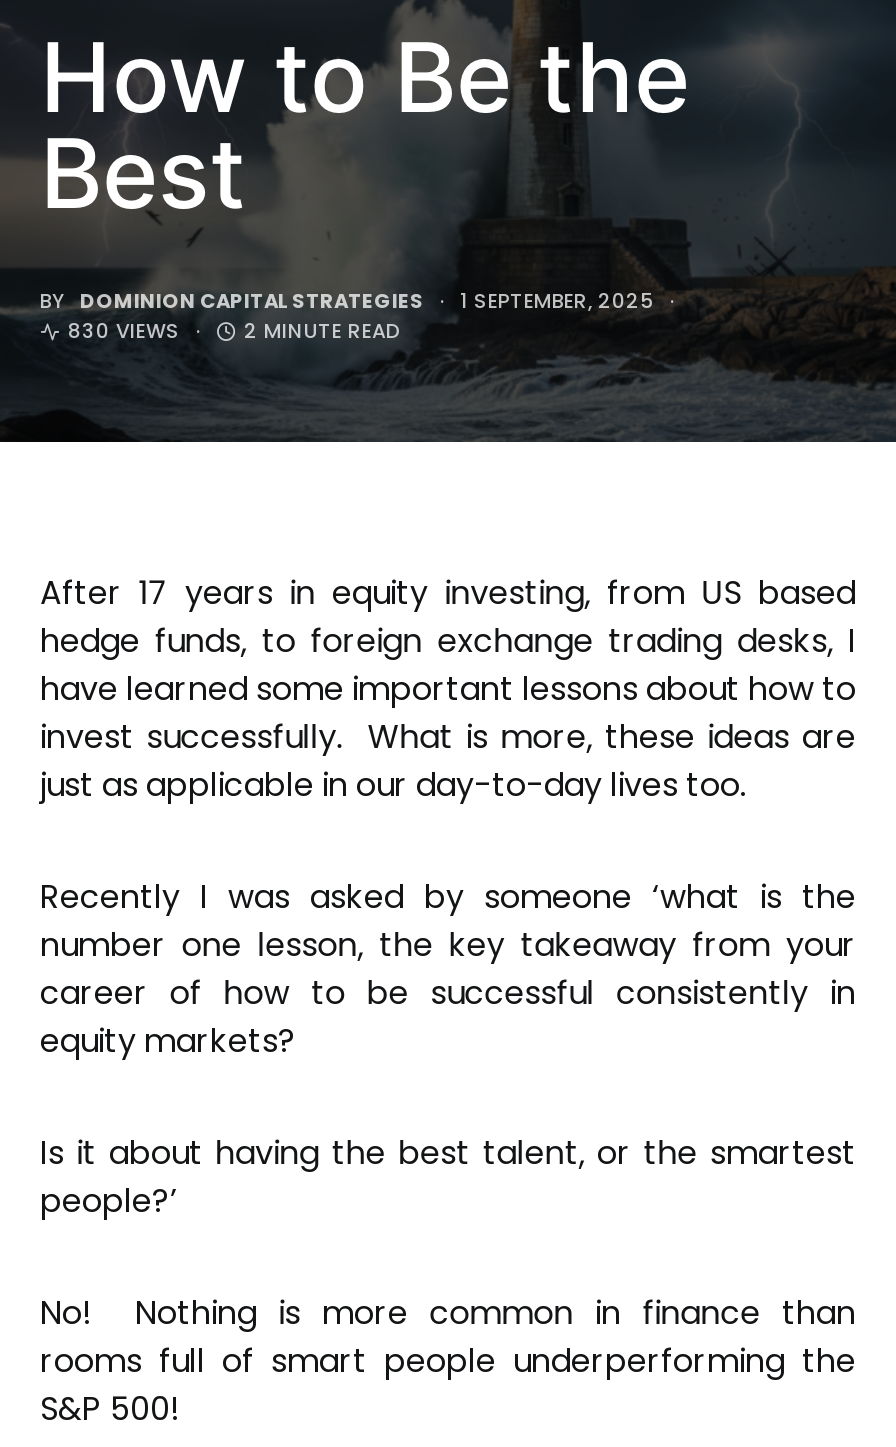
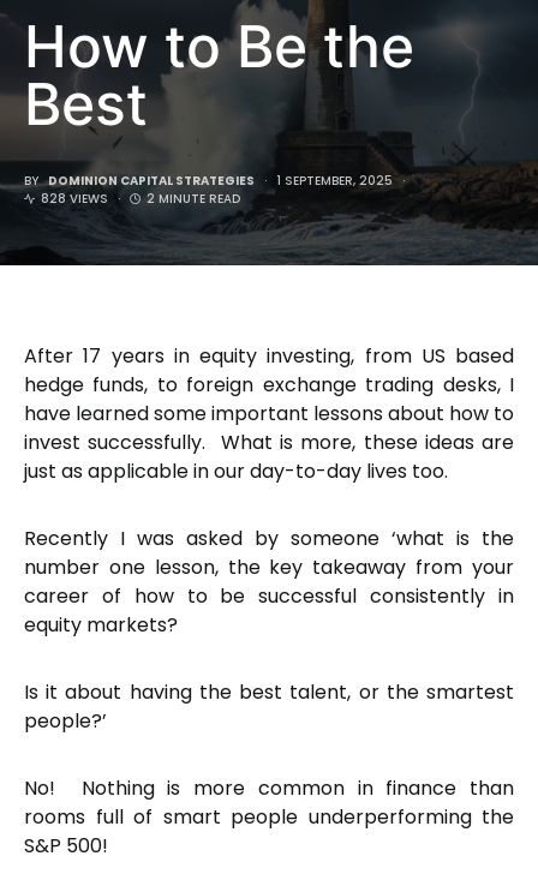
- 830 VIEWS
+ 828 VIEWS
